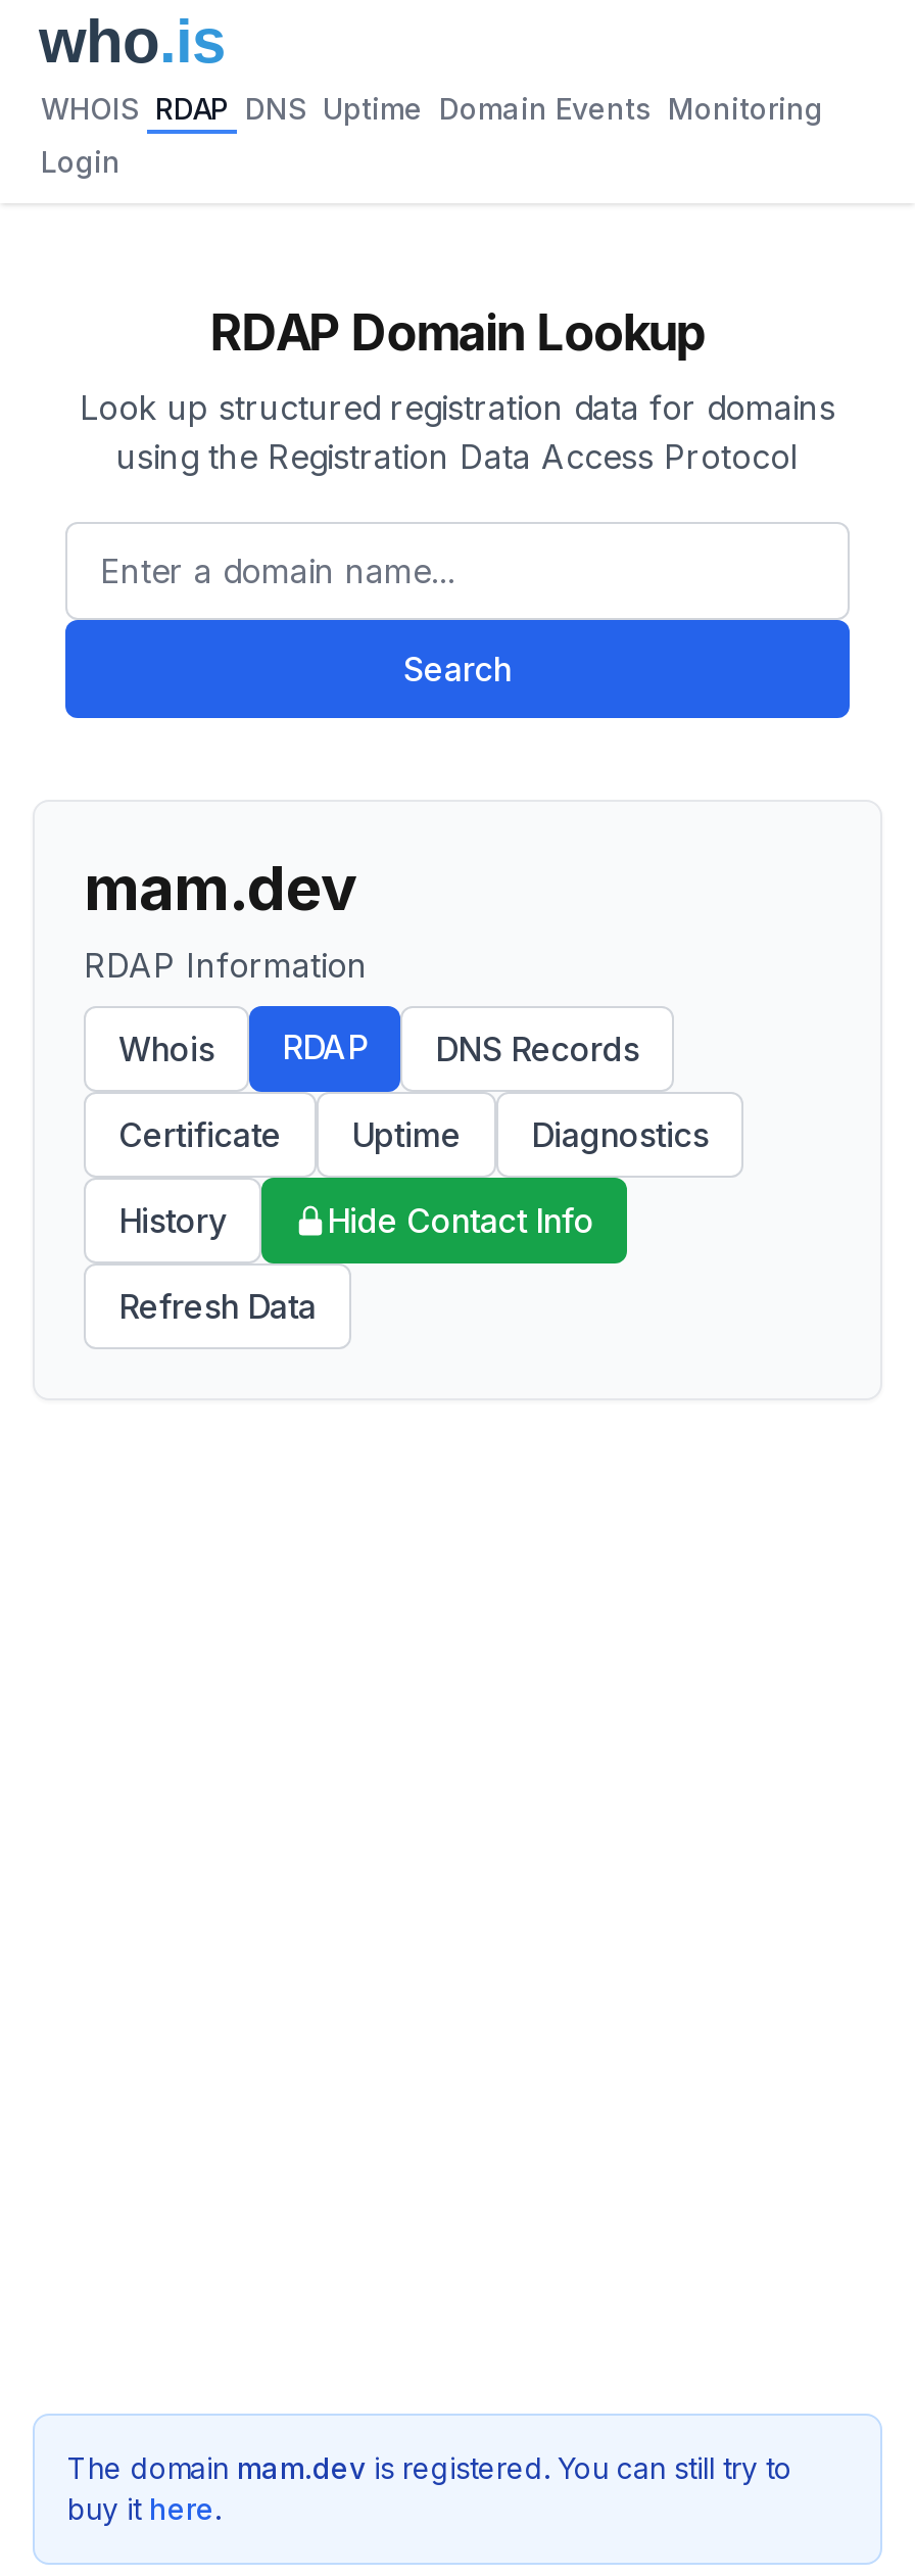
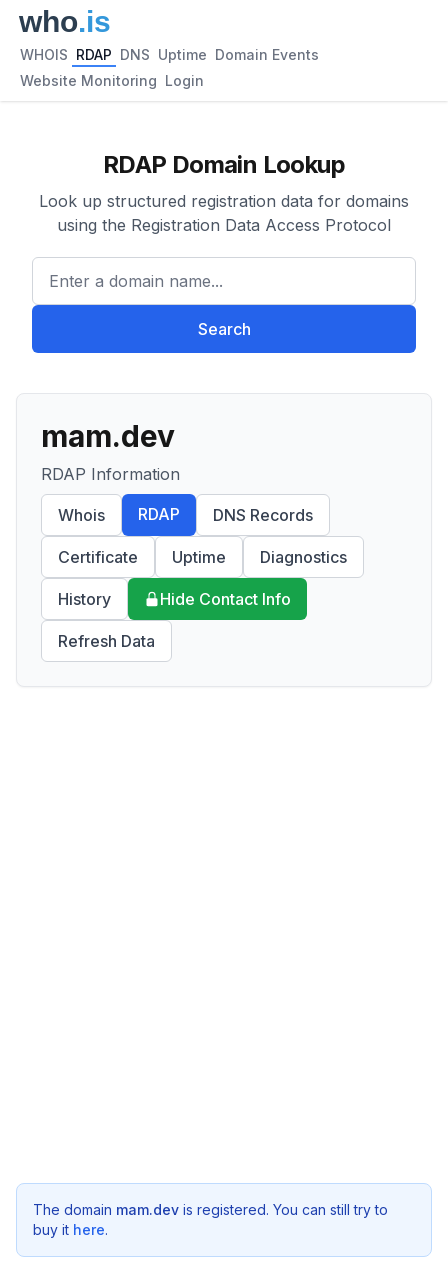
- WHOIS RDAP DNS Uptime Domain Events Monitoring
+ WHOIS RDAP DNS Uptime Domain Events

- Login
+ Website Monitoring Login
